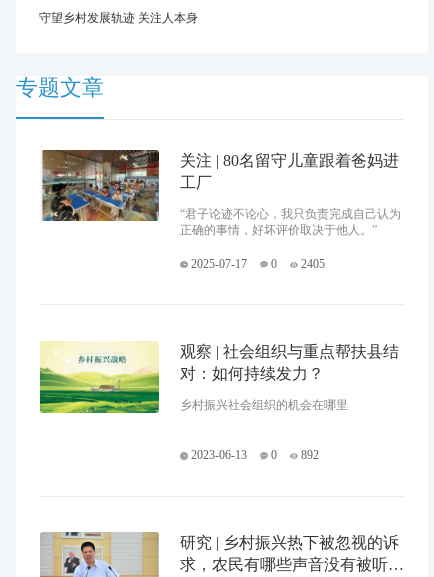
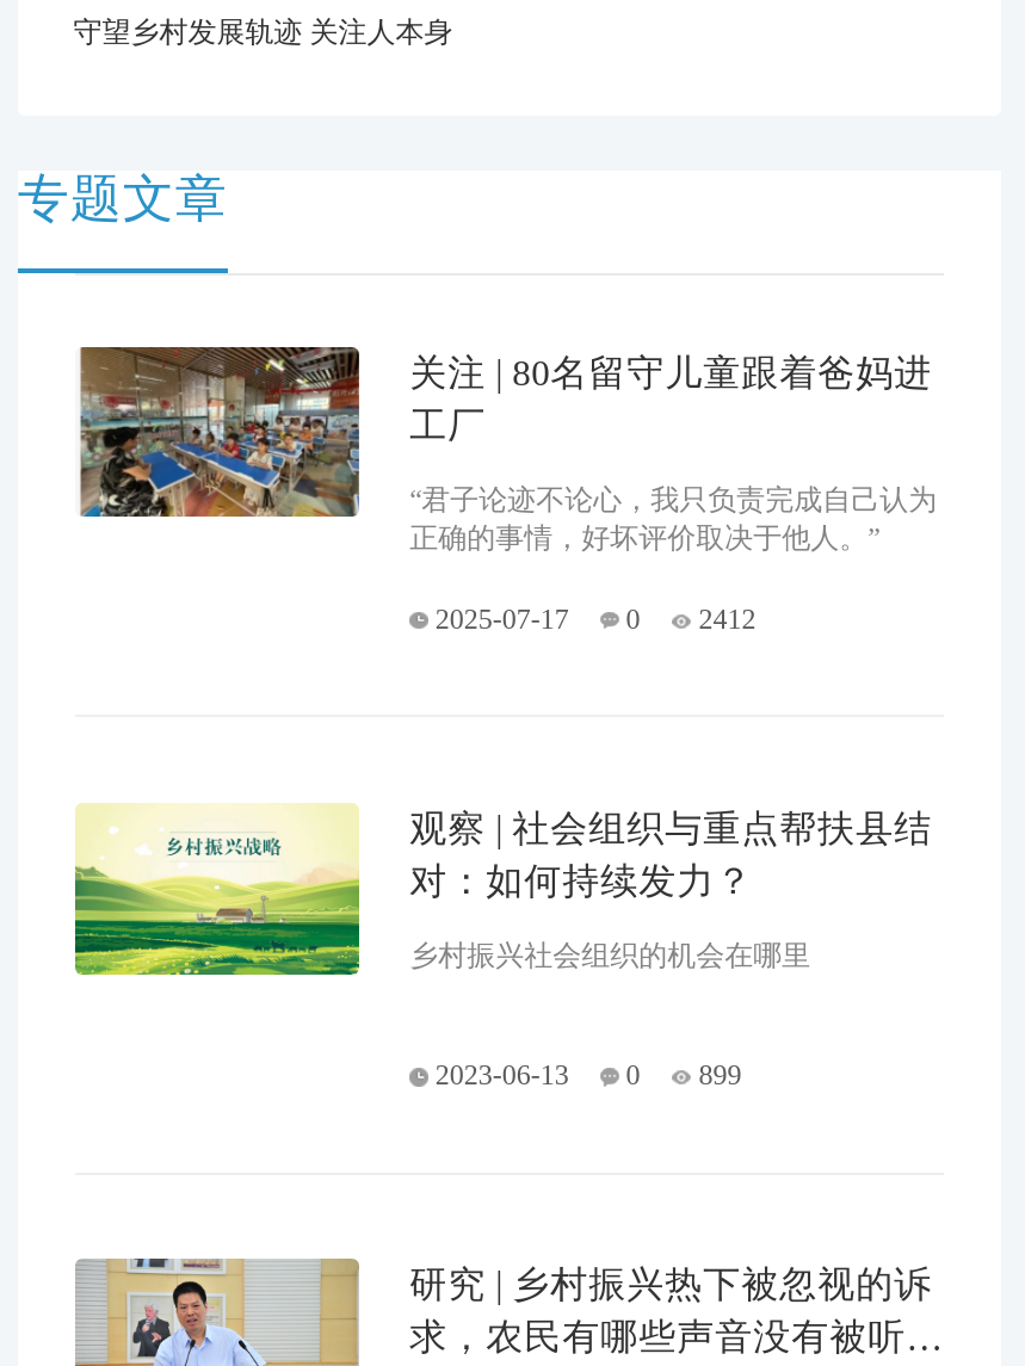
- 2025-07-17 0 2405
+ 2025-07-17 0 2412

- 2023-06-13 0 892
+ 2023-06-13 0 899
